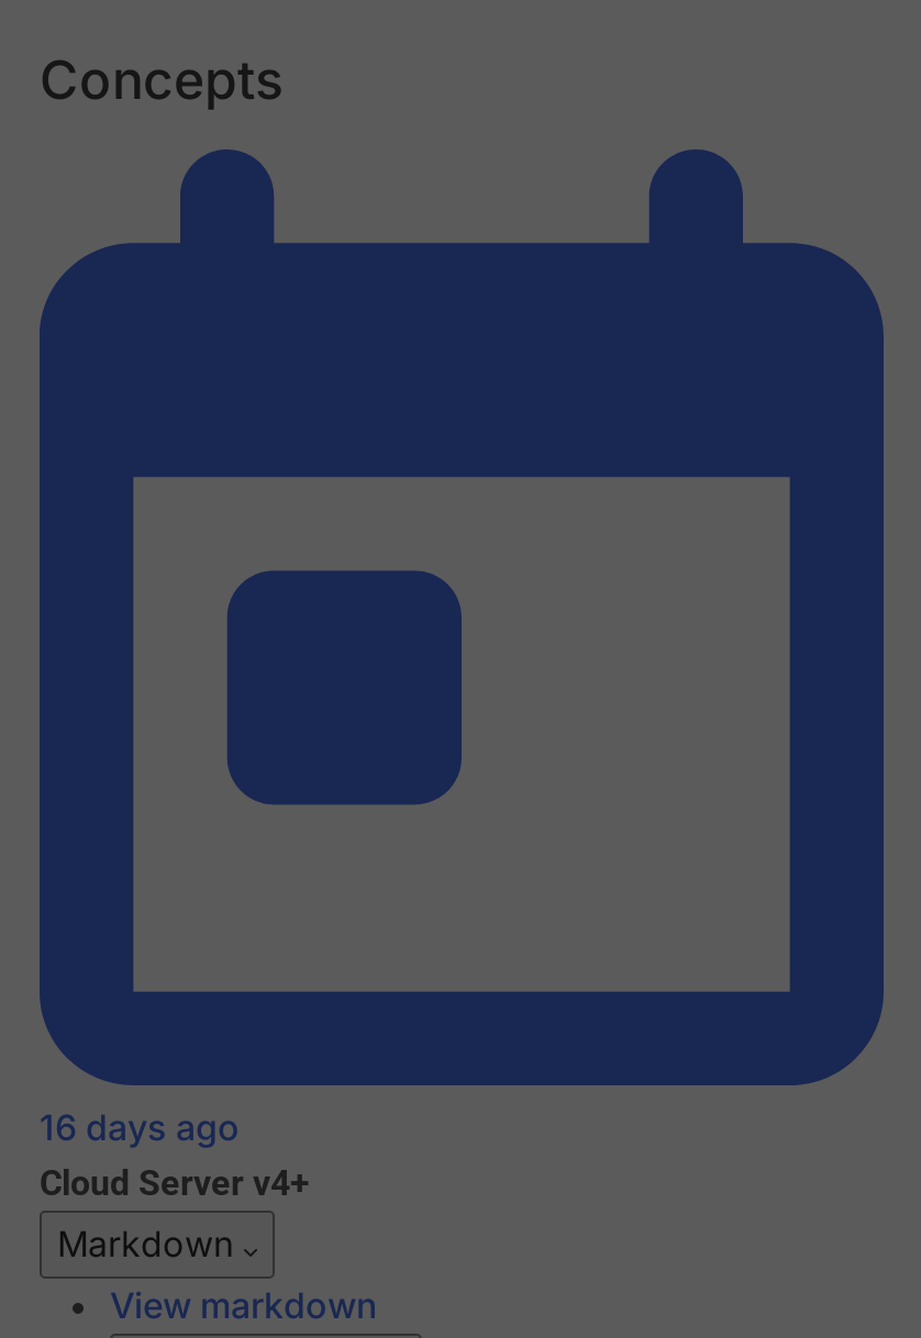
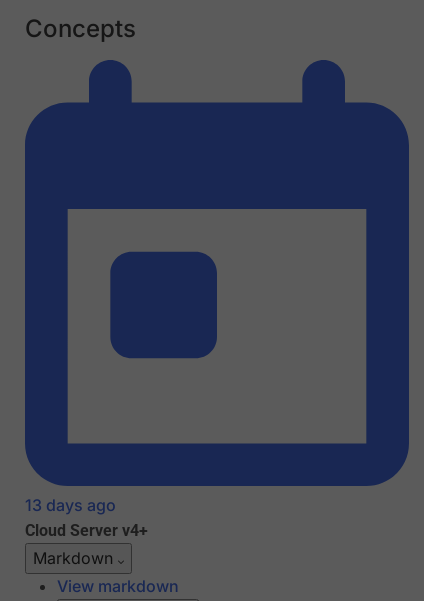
- 16 days ago
+ 13 days ago
